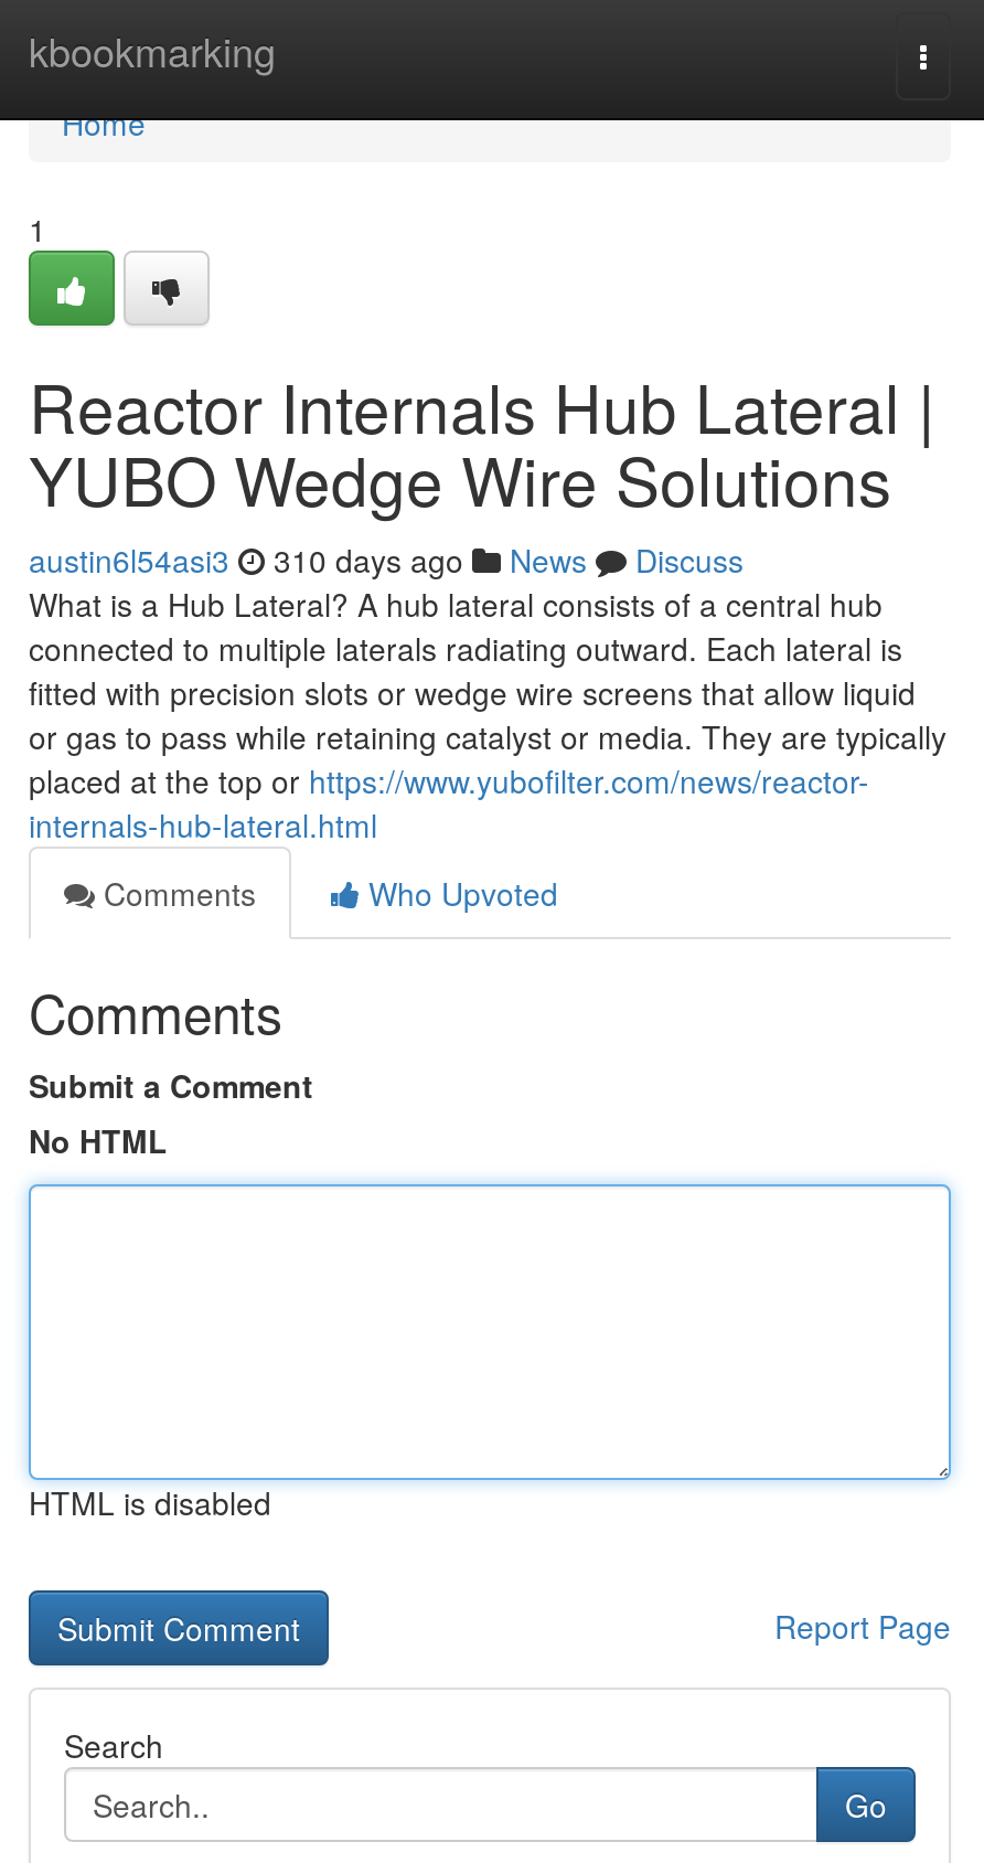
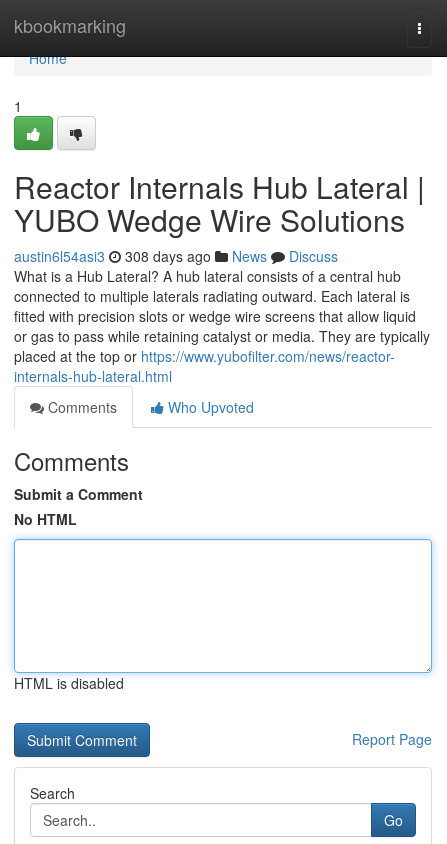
- austin6l54asi3 310 days ago News Discuss
+ austin6l54asi3 308 days ago News Discuss
